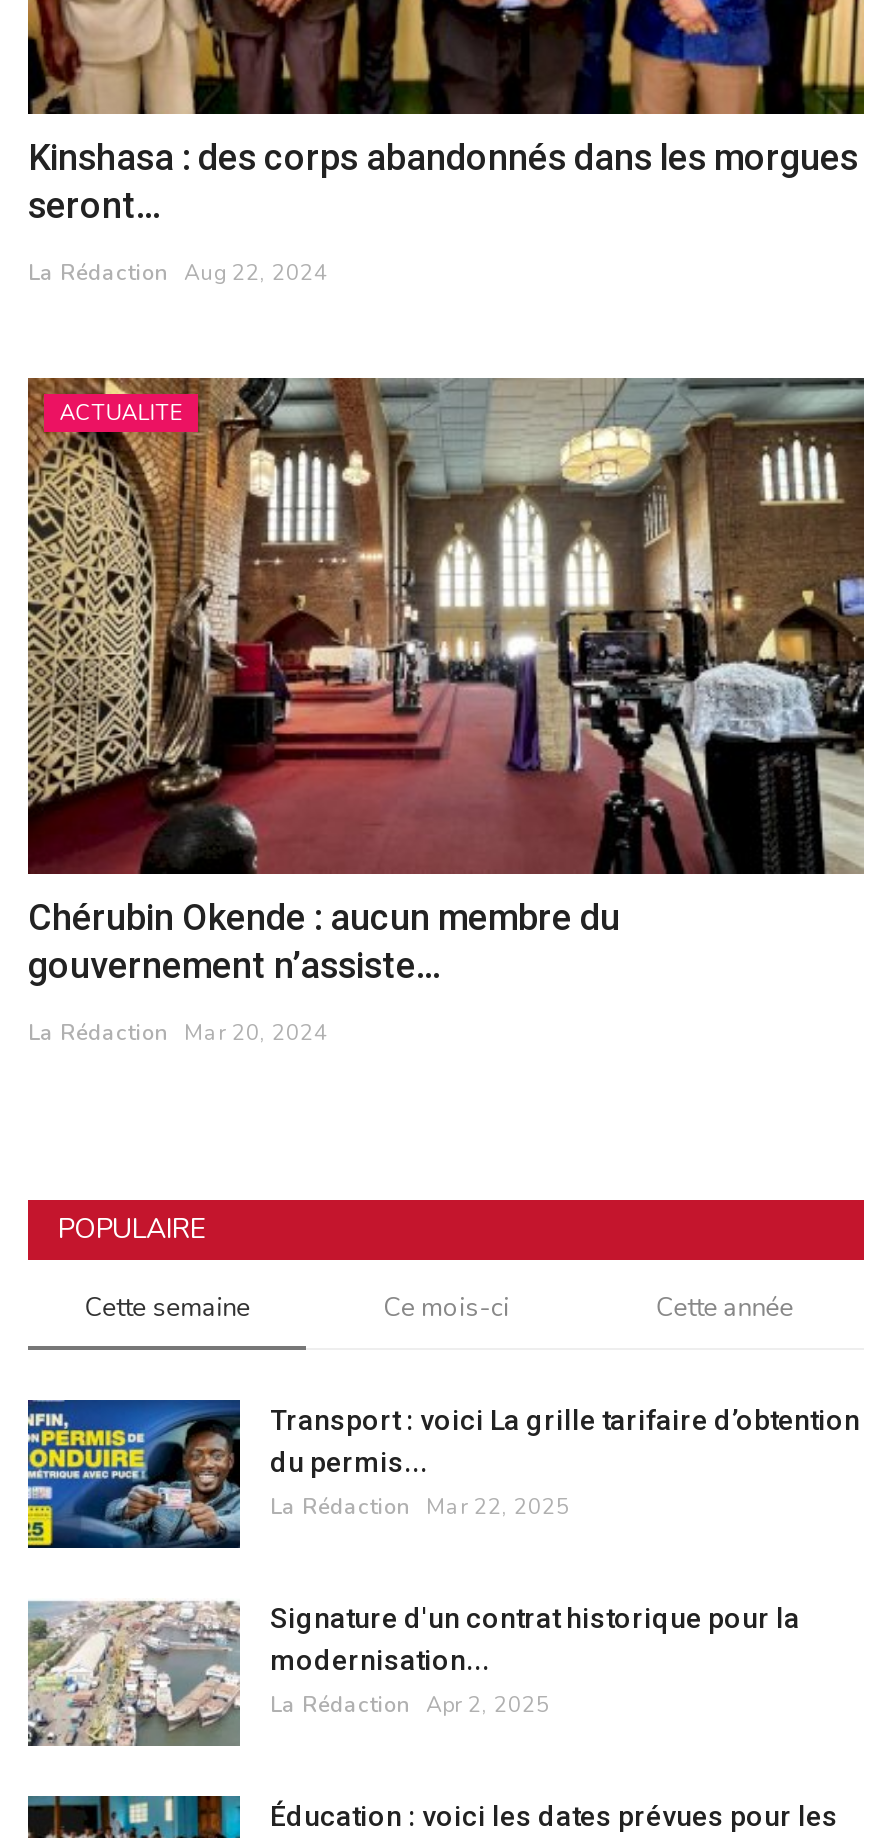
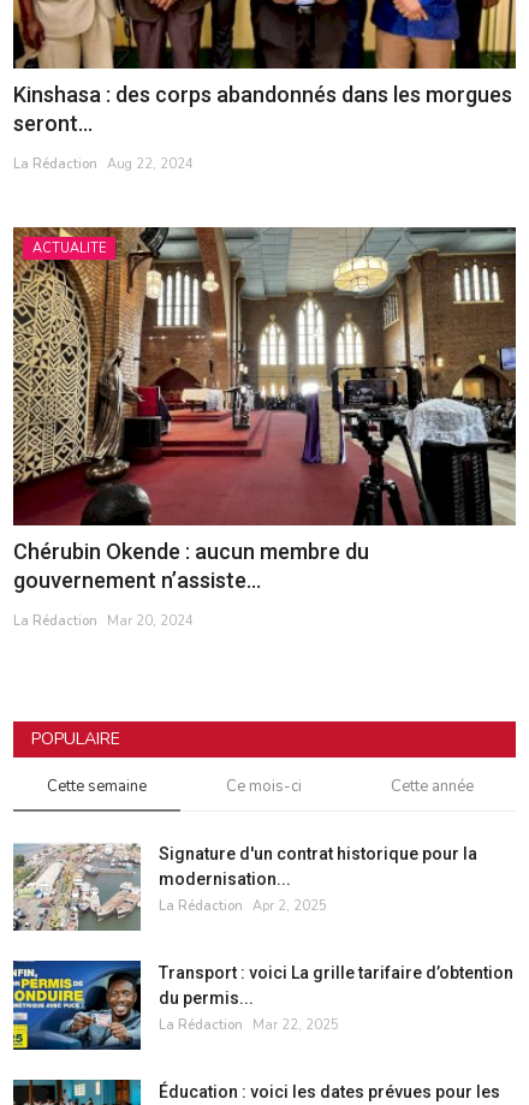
moved down: [image] | Transport : voici La grille tarifaire d’obtention | du permis... | La Rédaction Mar 22, 2025

moved up: [image] | Signature d'un contrat historique pour la | modernisation... | La Rédaction Apr 2, 2025
